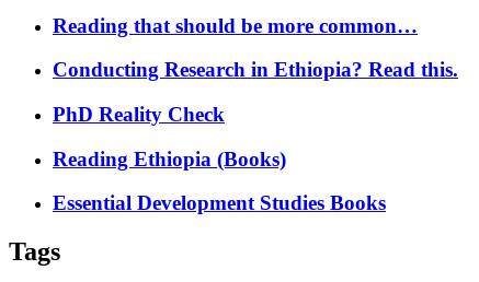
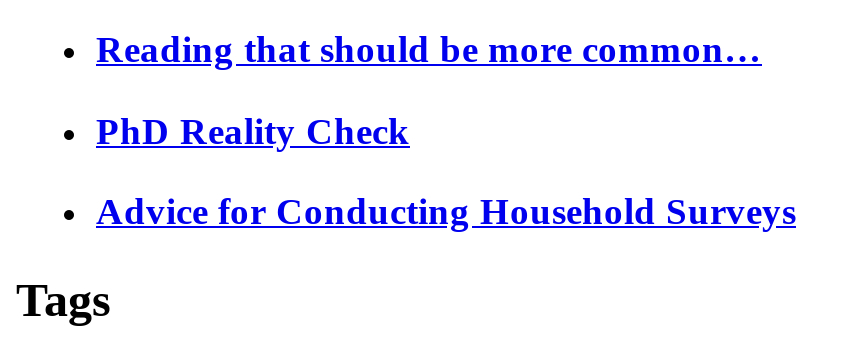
- Conducting Research in Ethiopia? Read this.

- Reading Ethiopia (Books)
- Essential Development Studies Books
+ Advice for Conducting Household Surveys
